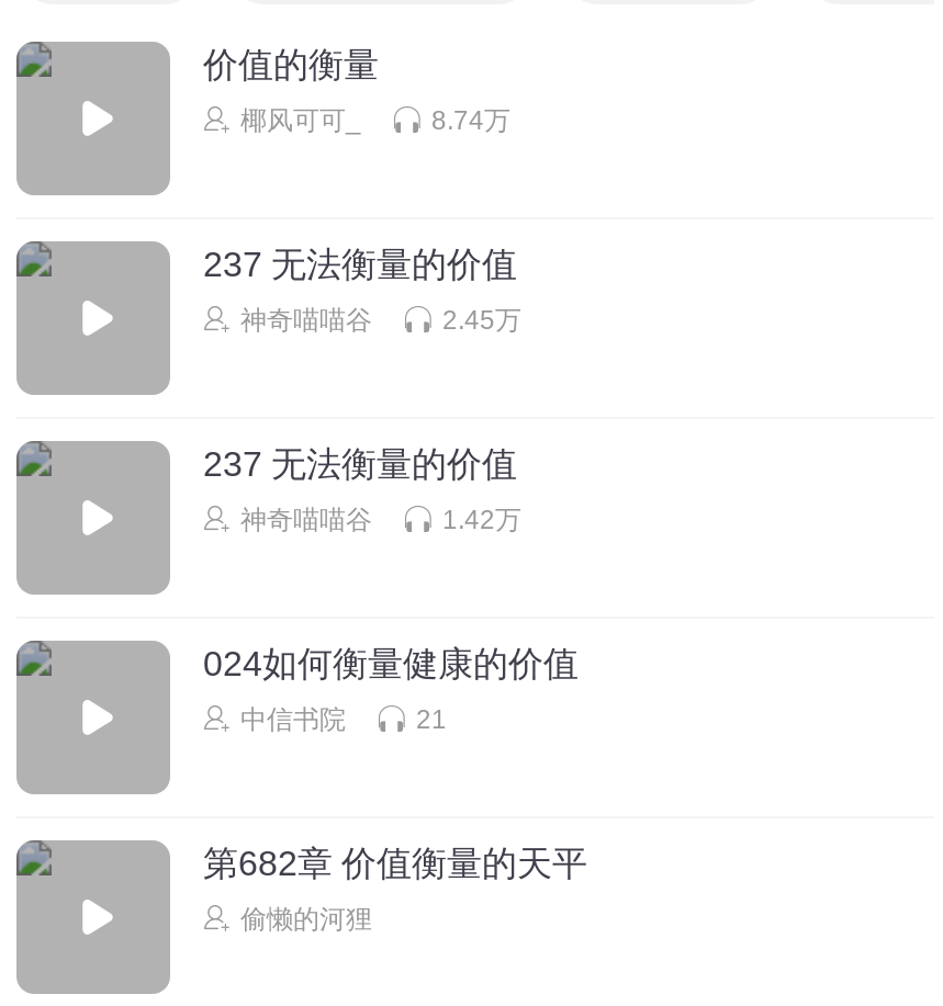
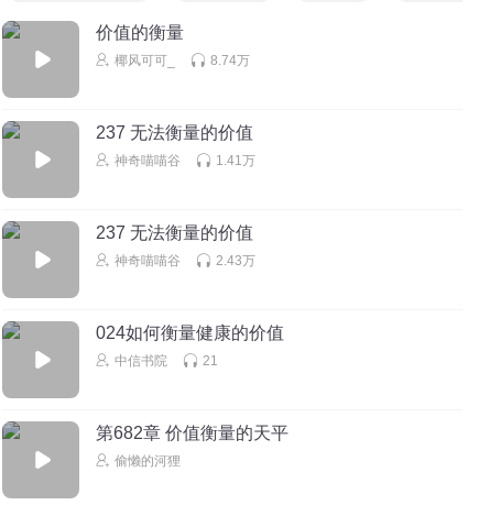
- 2.45万
+ 1.41万

- 1.42万
+ 2.43万
